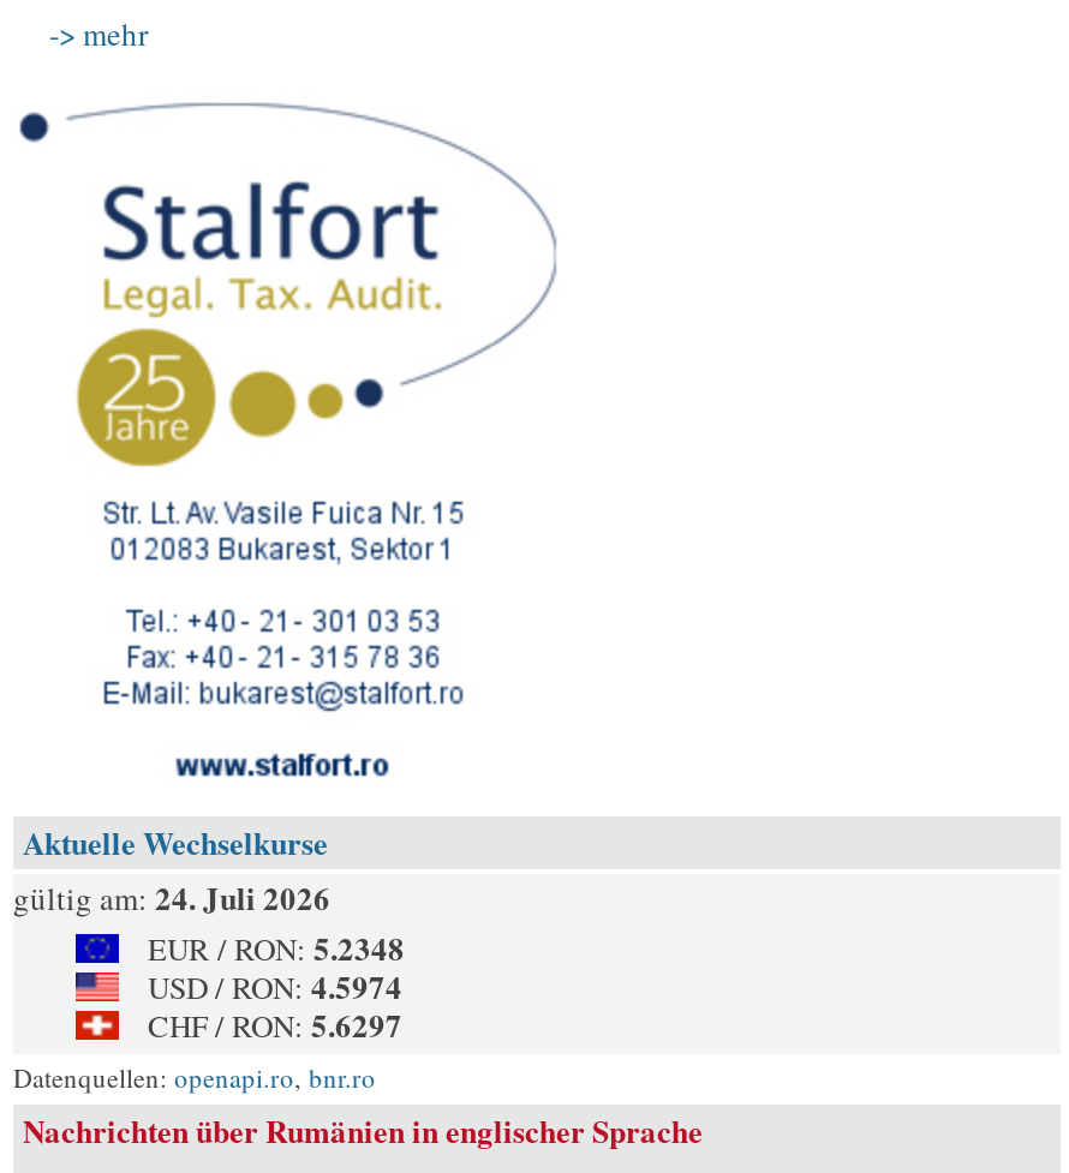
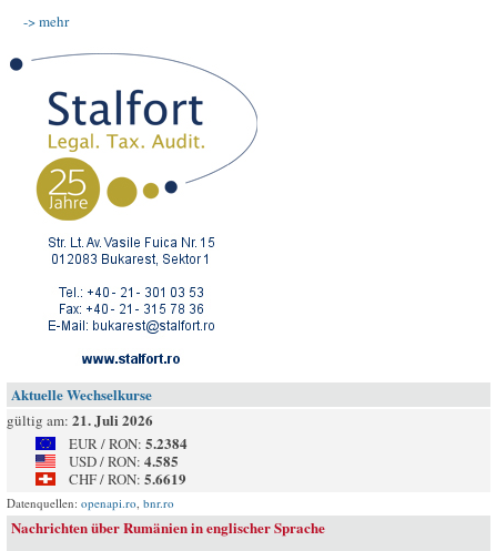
- gültig am: 24. Juli 2026
+ gültig am: 21. Juli 2026

- EUR / RON: 5.2348
+ EUR / RON: 5.2384

- USD / RON: 4.5974
+ USD / RON: 4.585

- CHF / RON: 5.6297
+ CHF / RON: 5.6619
